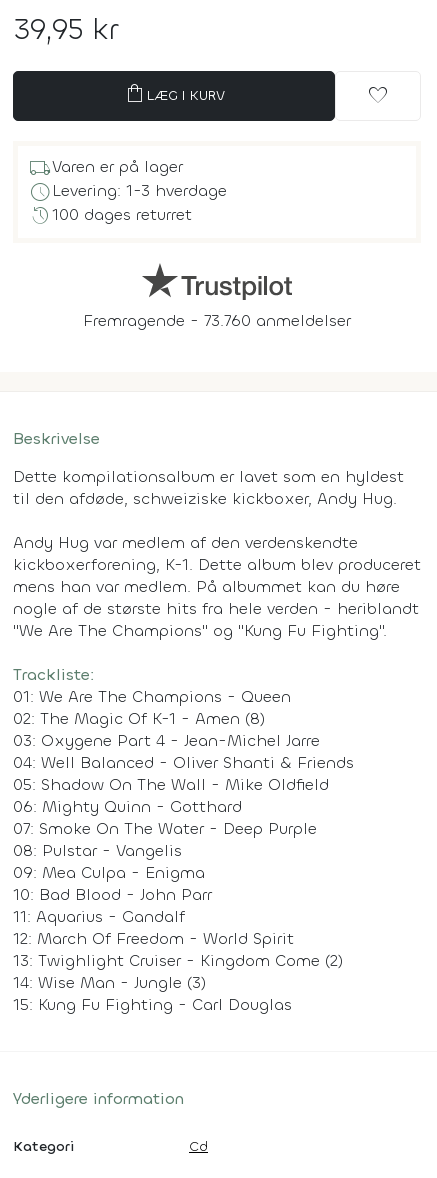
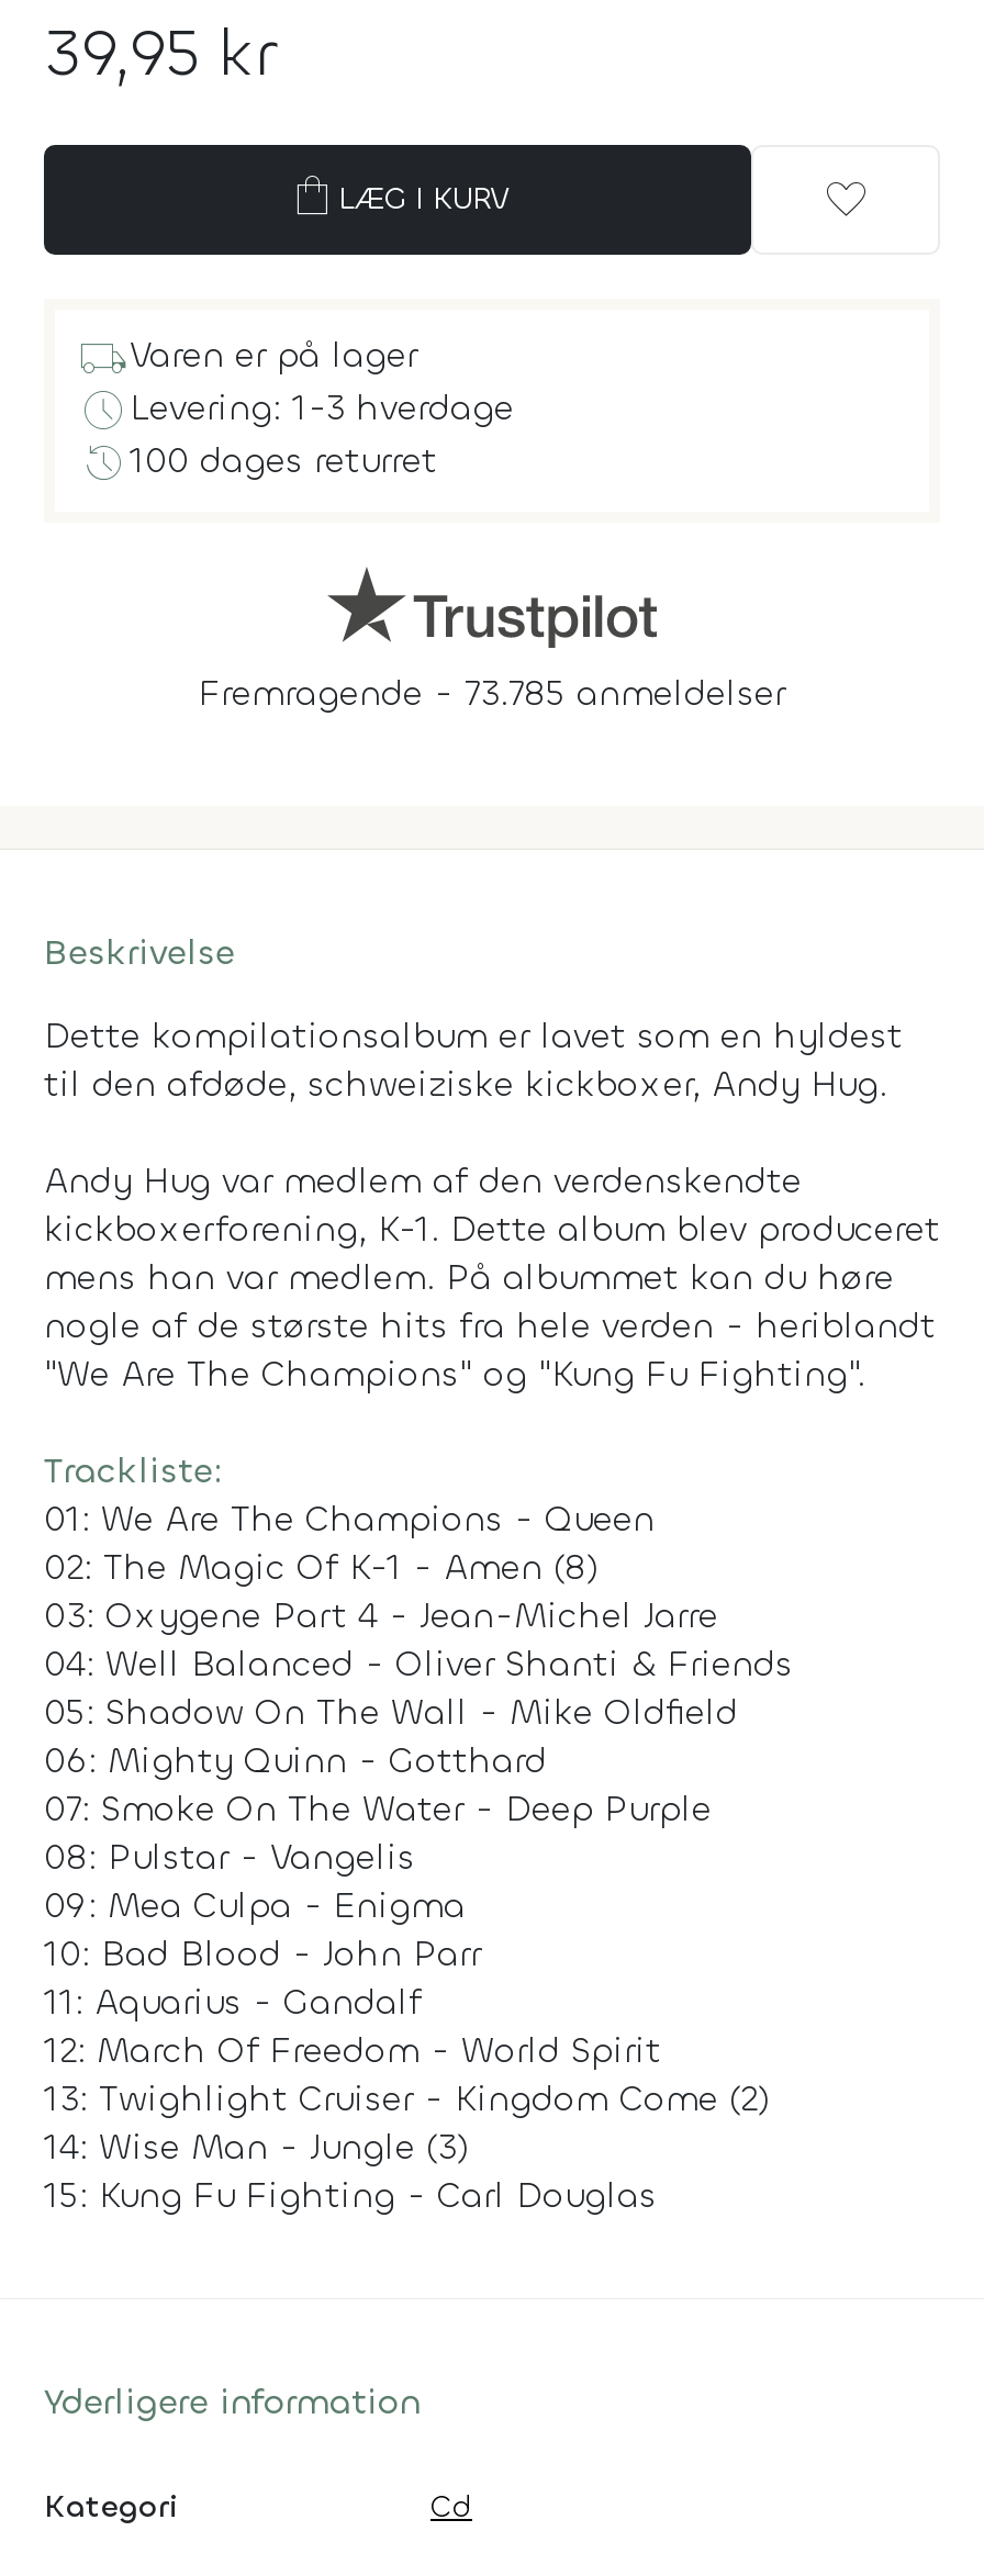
- Fremragende - 73.760 anmeldelser
+ Fremragende - 73.785 anmeldelser
